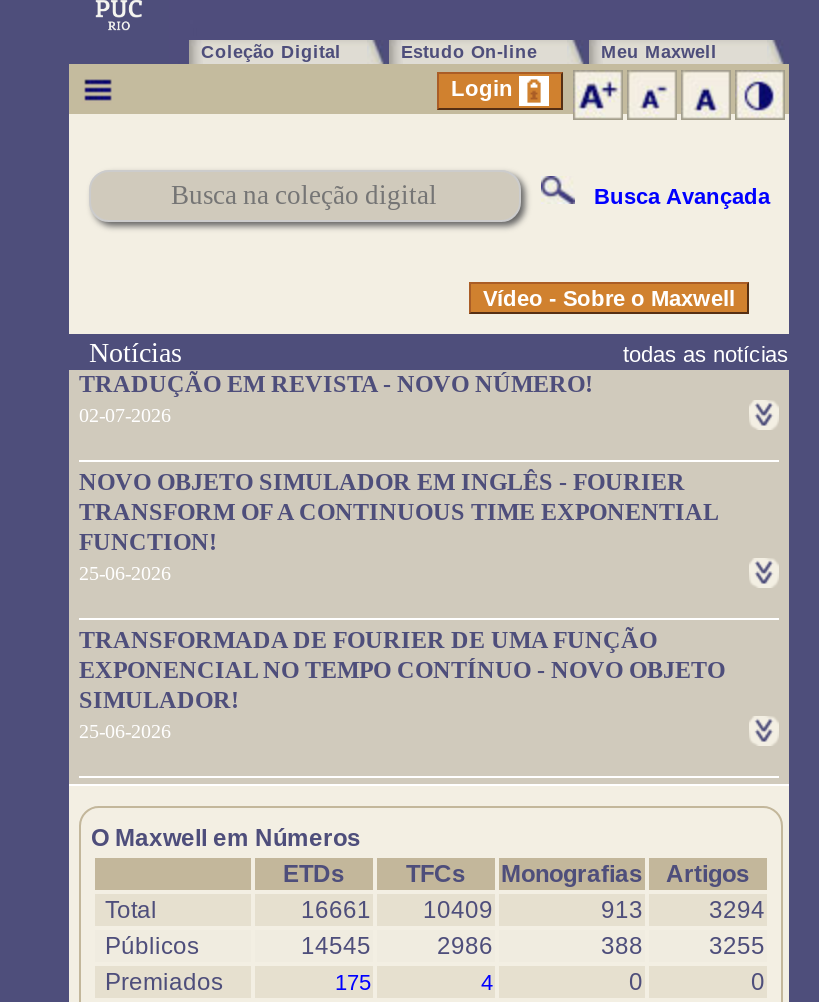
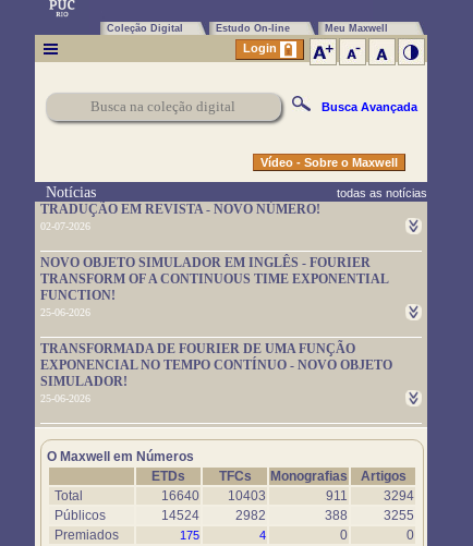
- 16661
+ 16640

- 10409
+ 10403

- 913
+ 911

- 14545
+ 14524

- 2986
+ 2982
